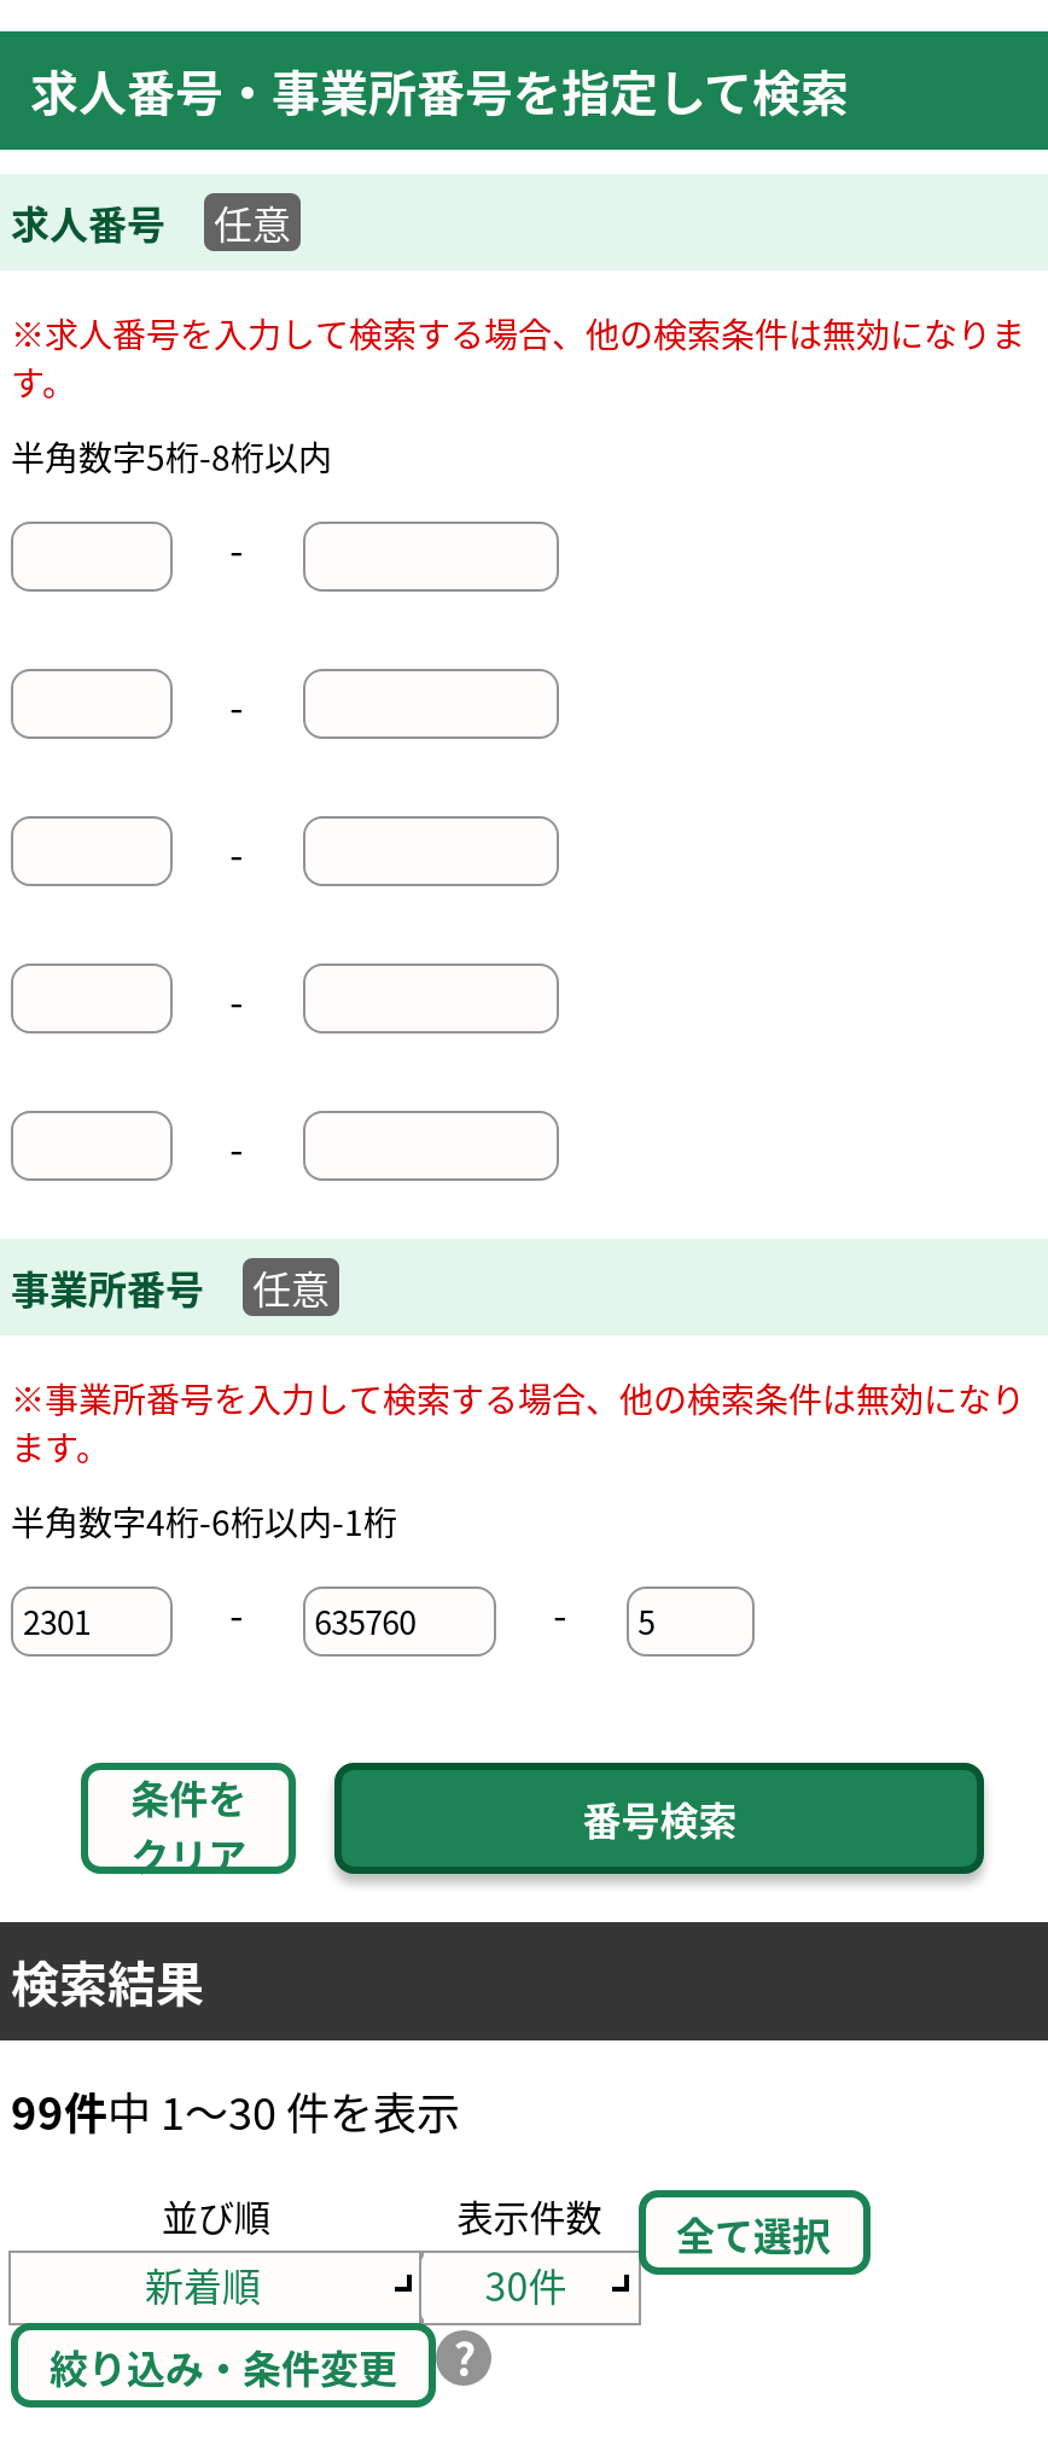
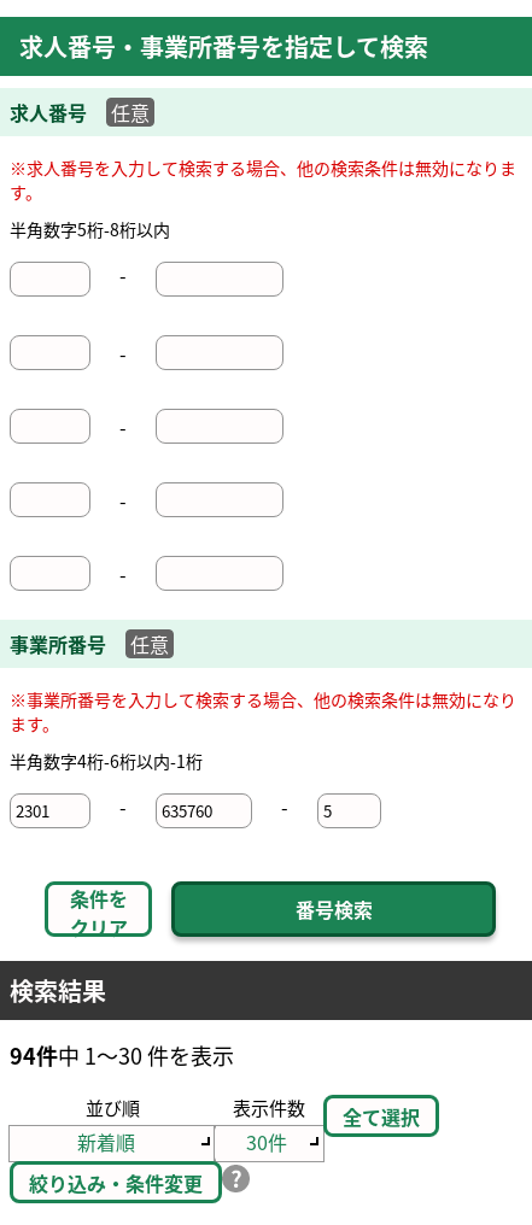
- 99件中 1～30 件を表示
+ 94件中 1～30 件を表示
